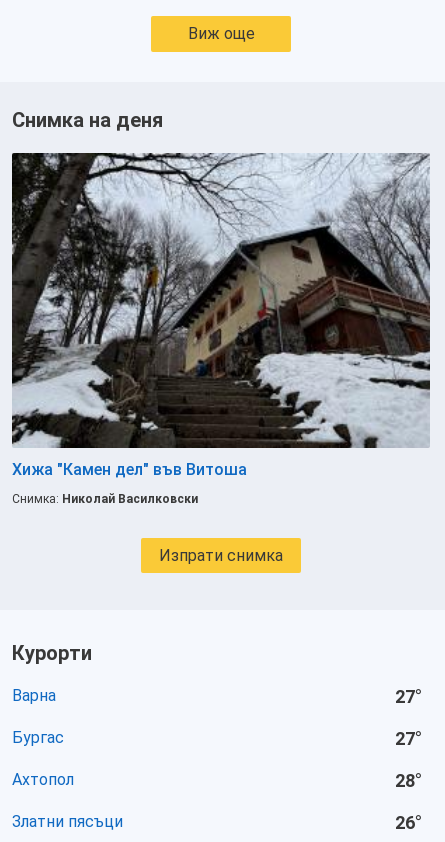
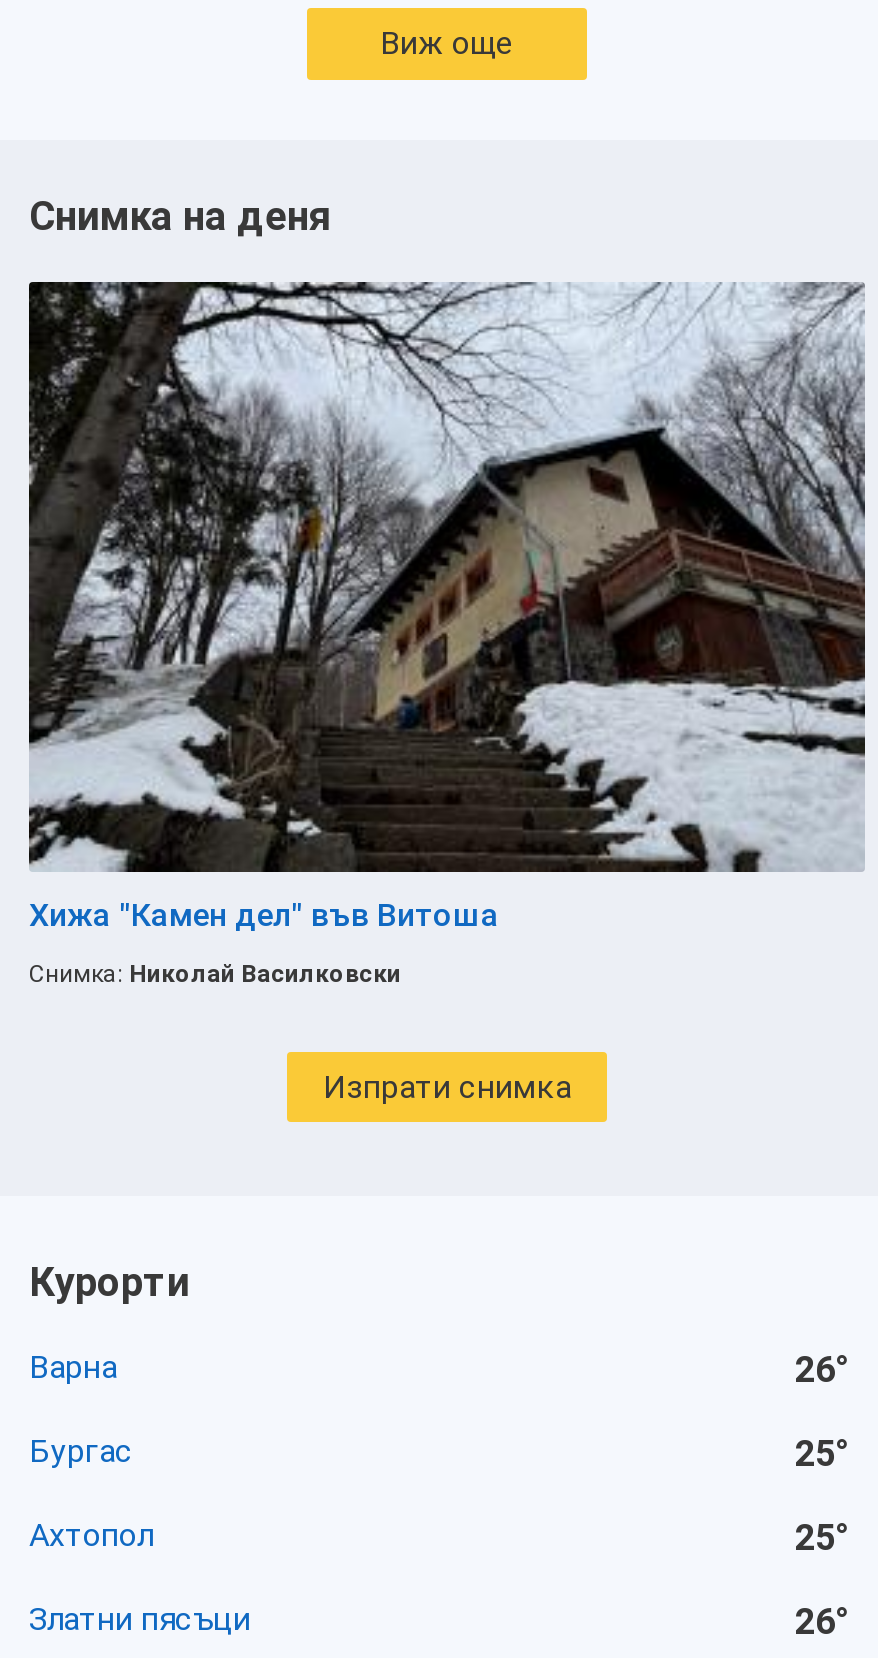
- 27°
+ 26°

- 27°
+ 25°

- 28°
+ 25°
